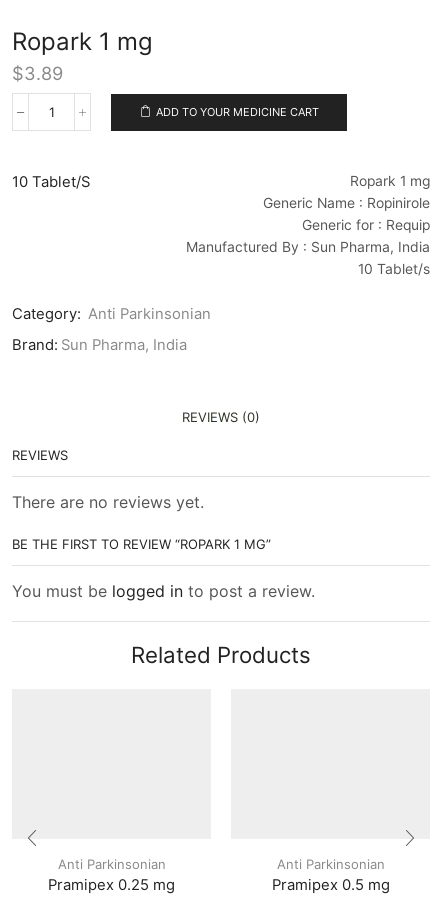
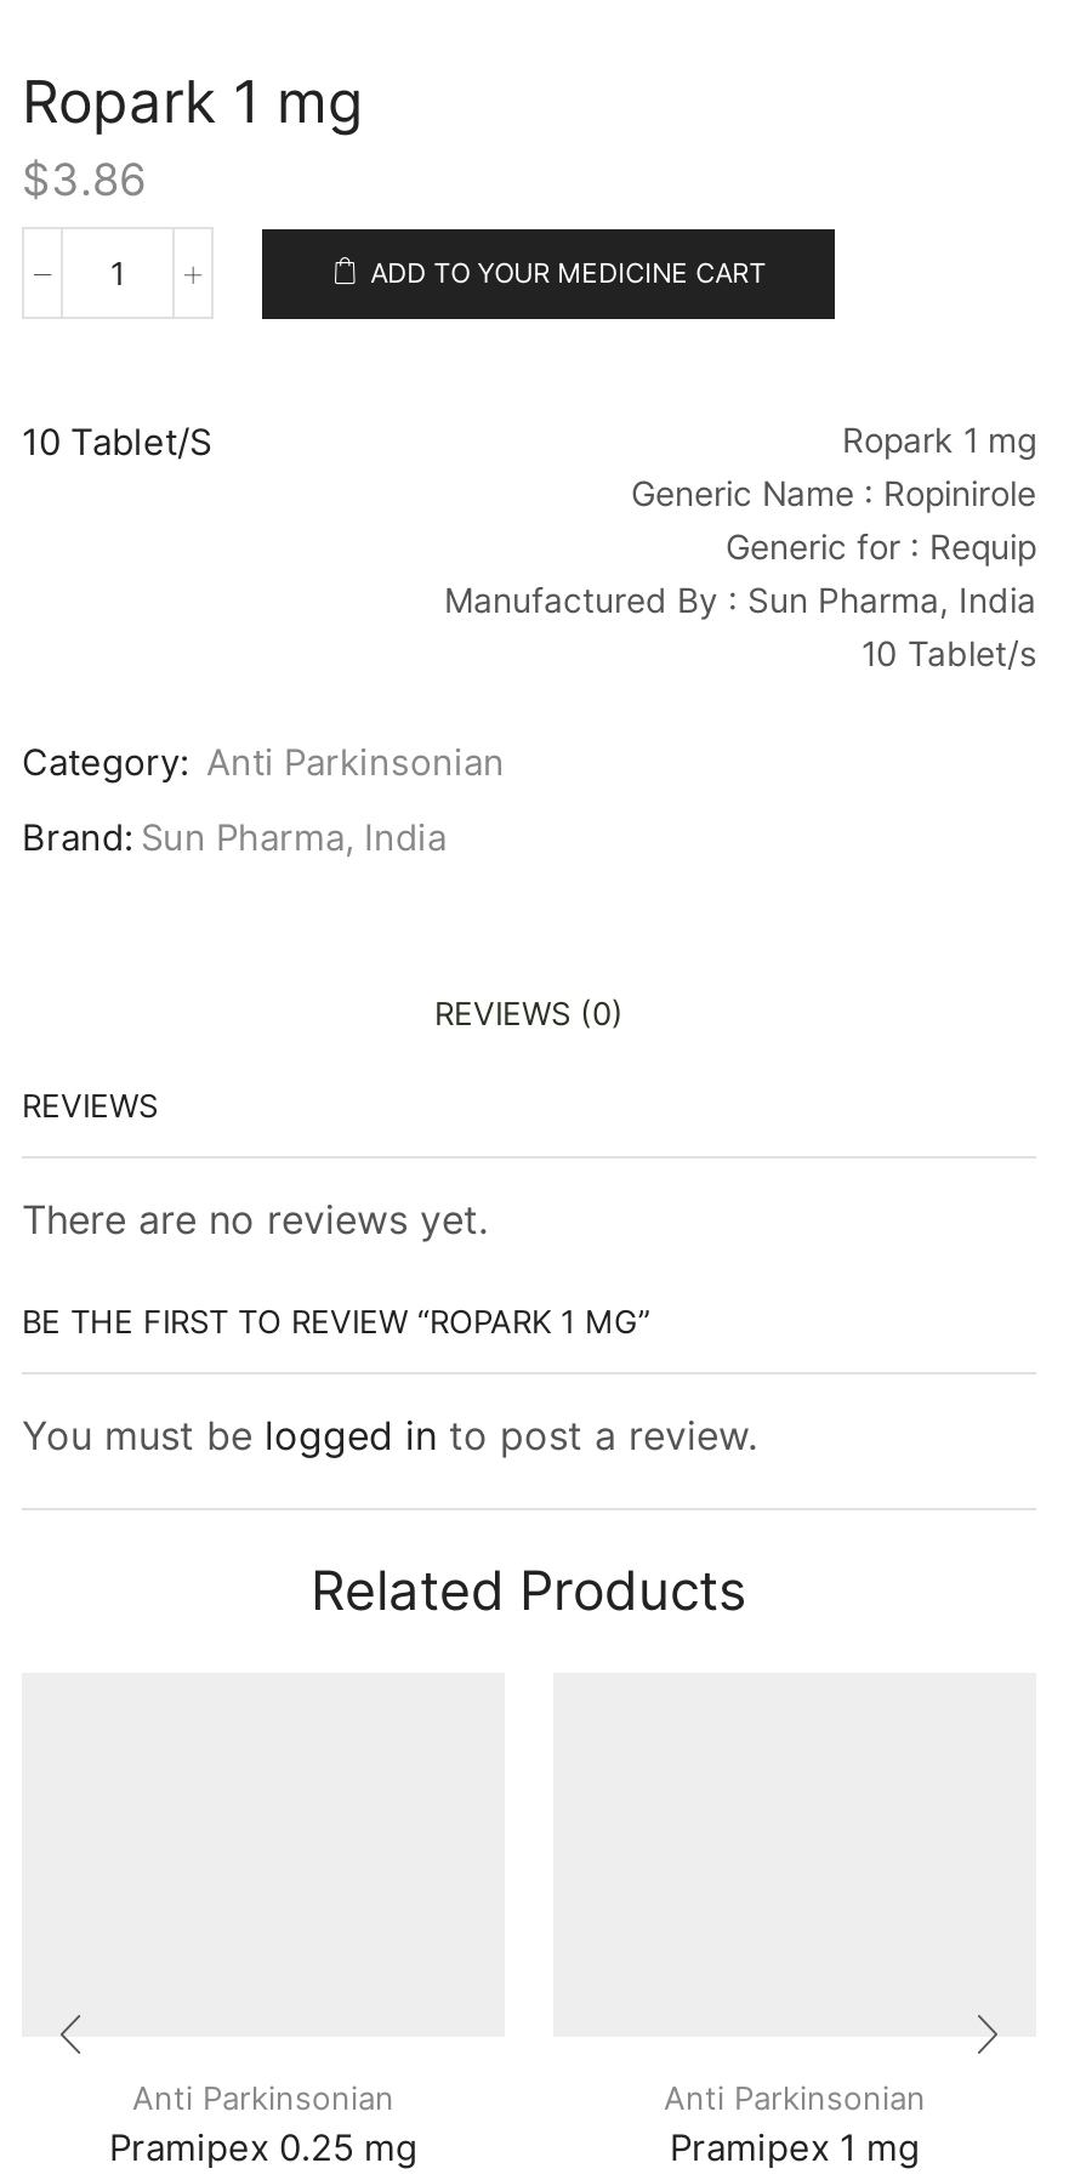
- $3.89
+ $3.86

- Pramipex 0.5 mg
+ Pramipex 1 mg
